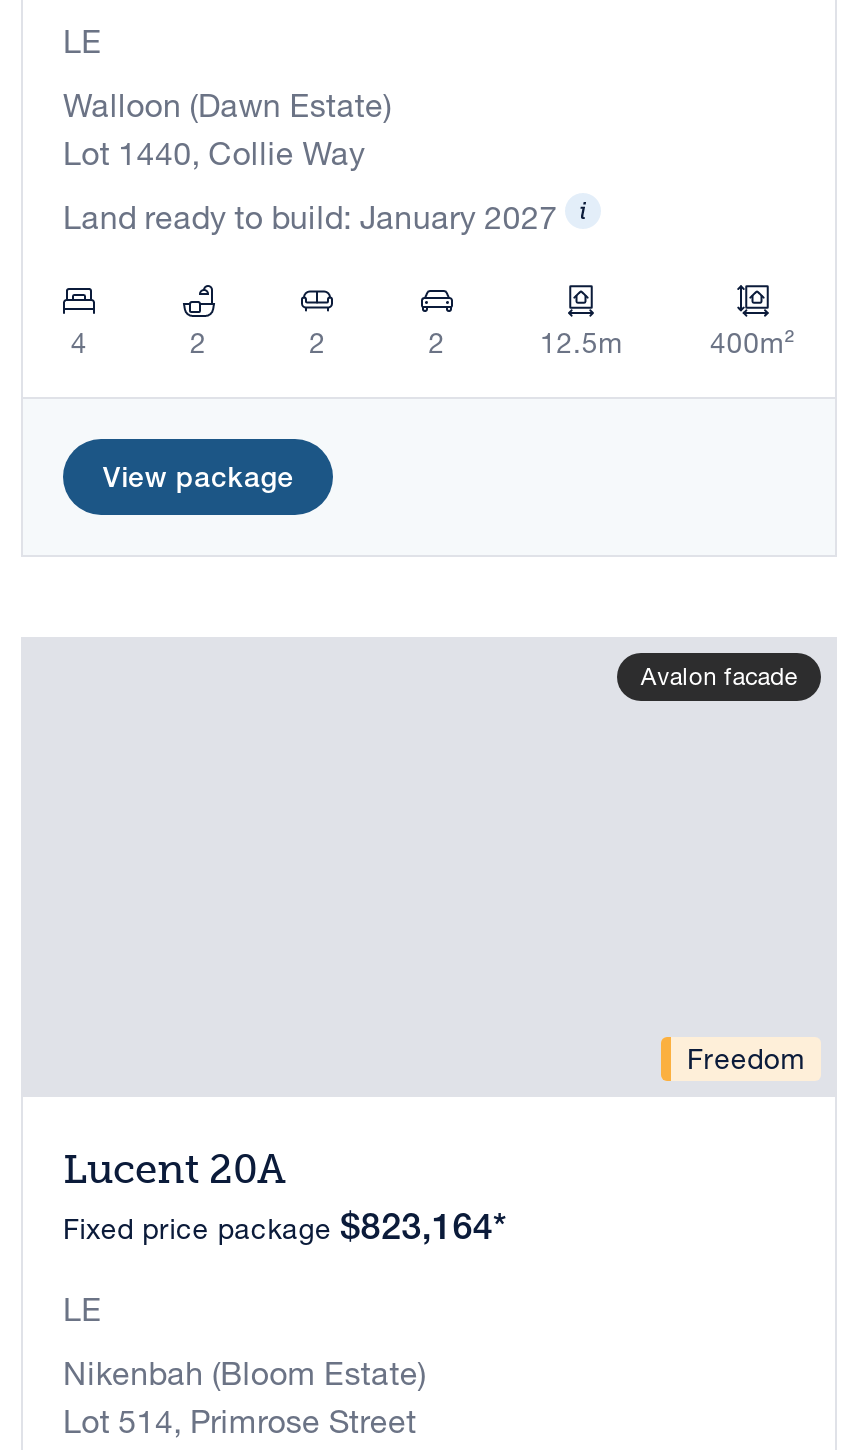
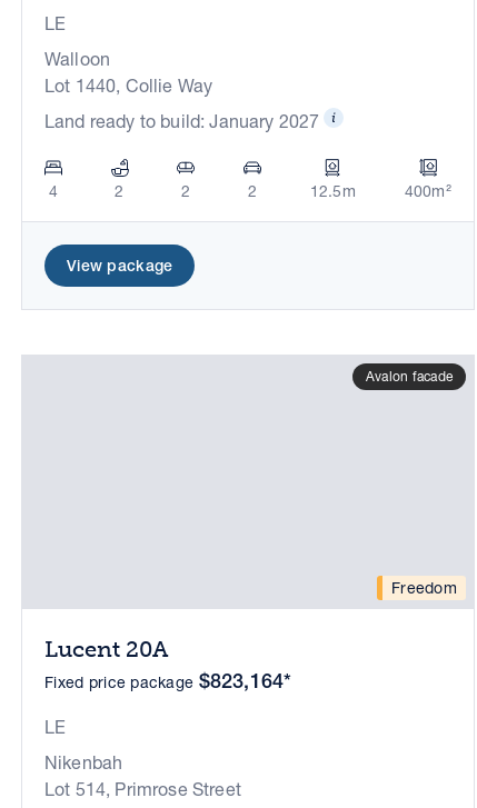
- Walloon (Dawn Estate)
+ Walloon

- Nikenbah (Bloom Estate)
+ Nikenbah
